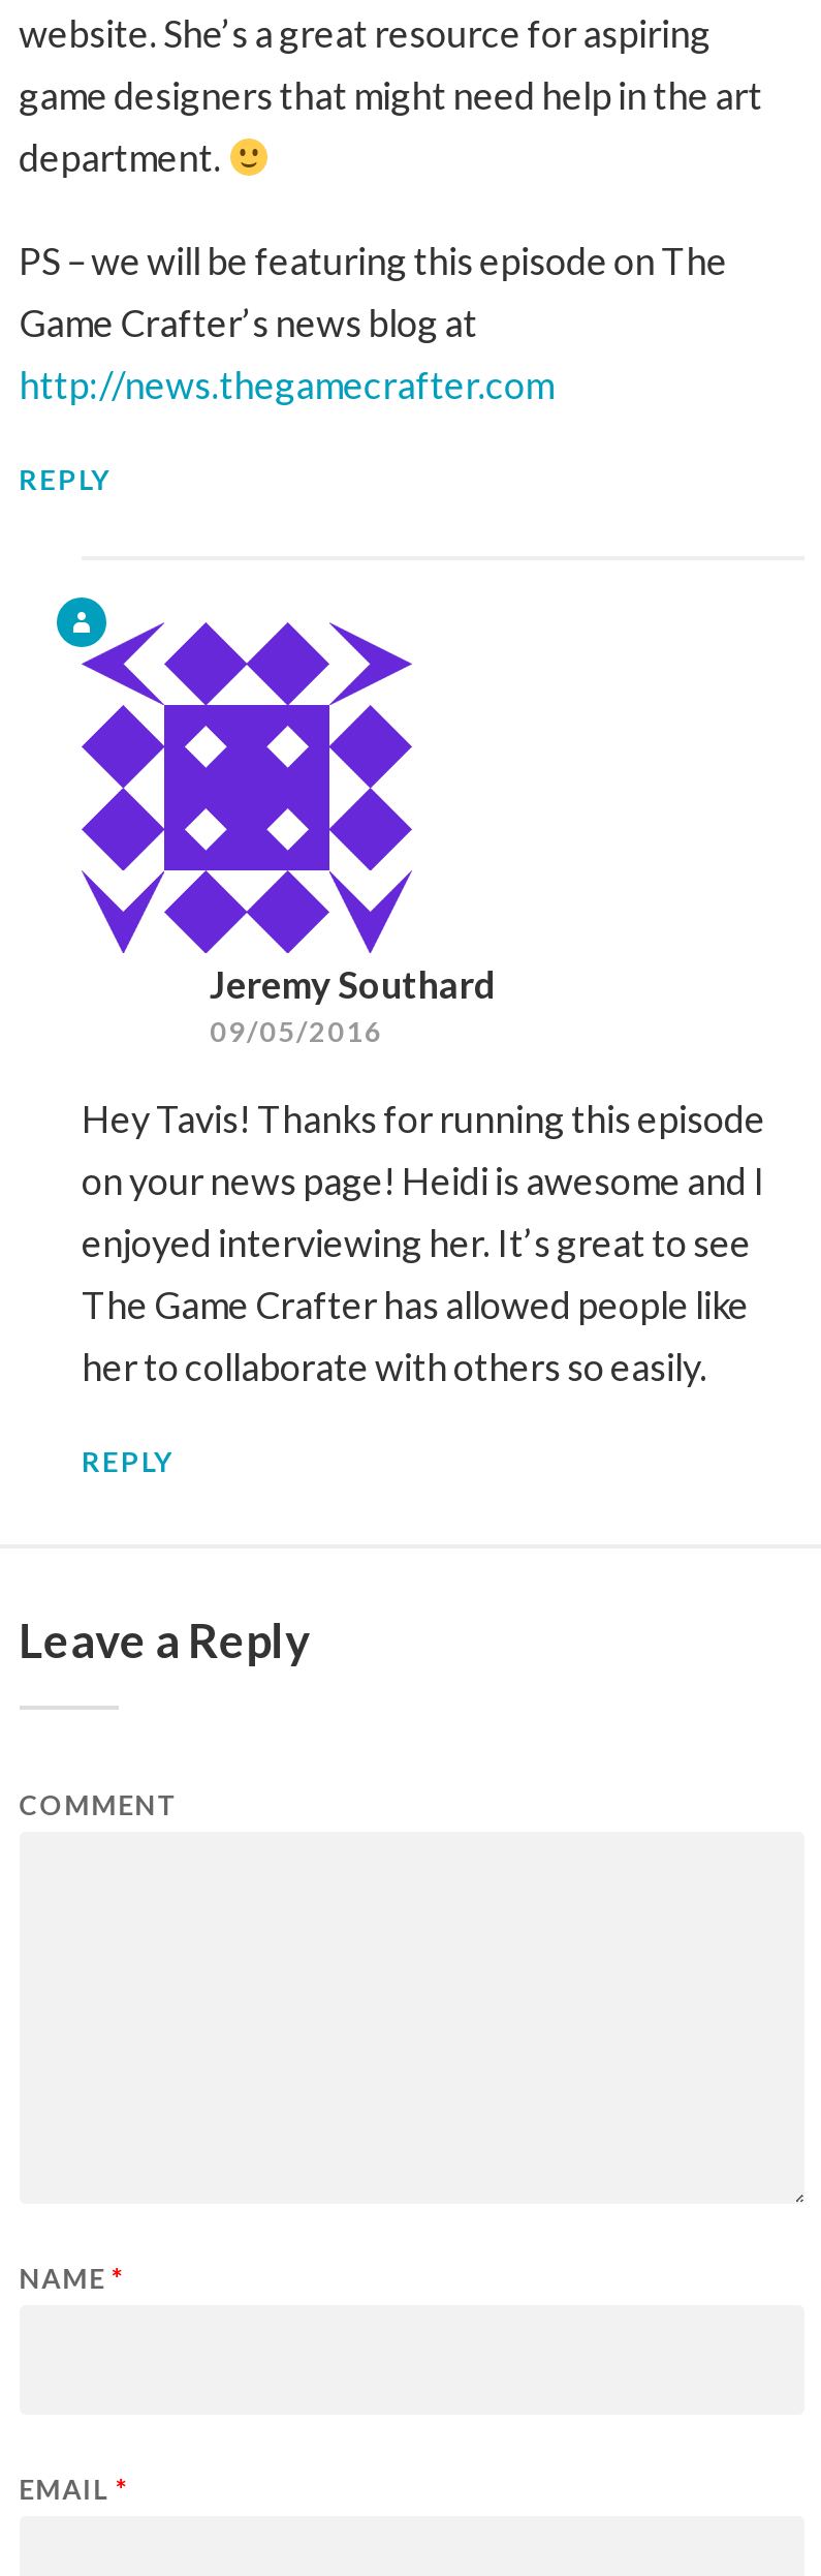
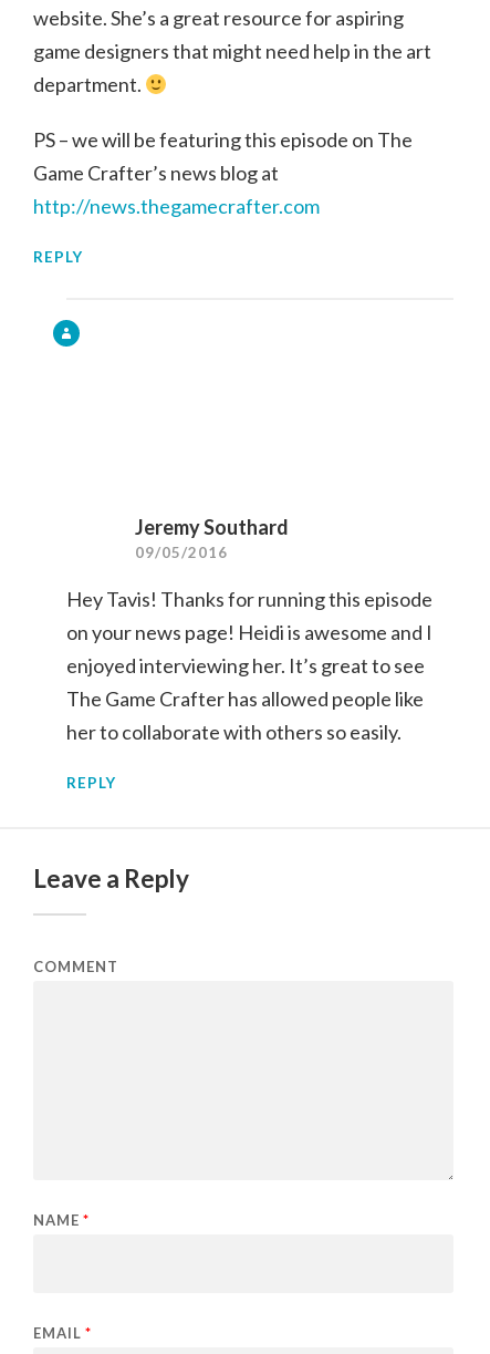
- [image]
